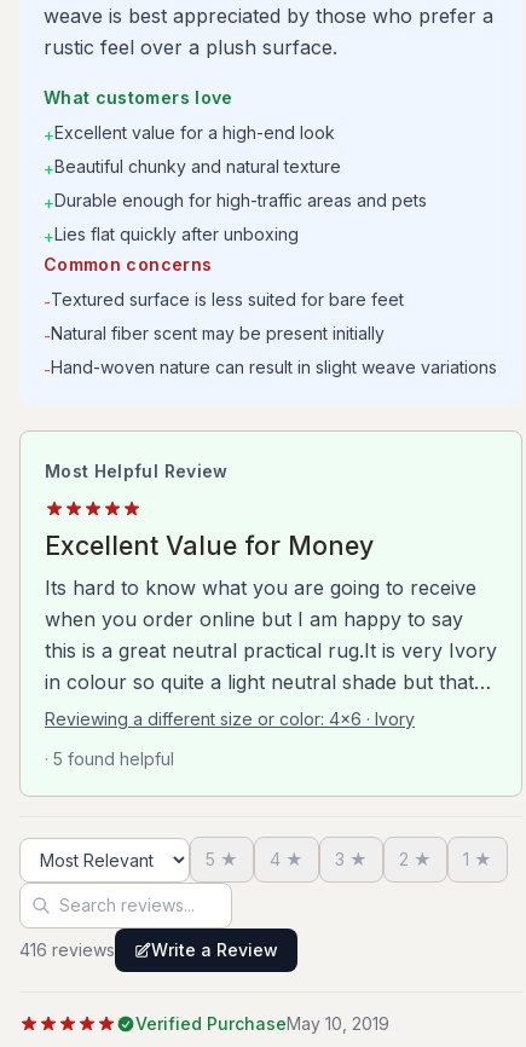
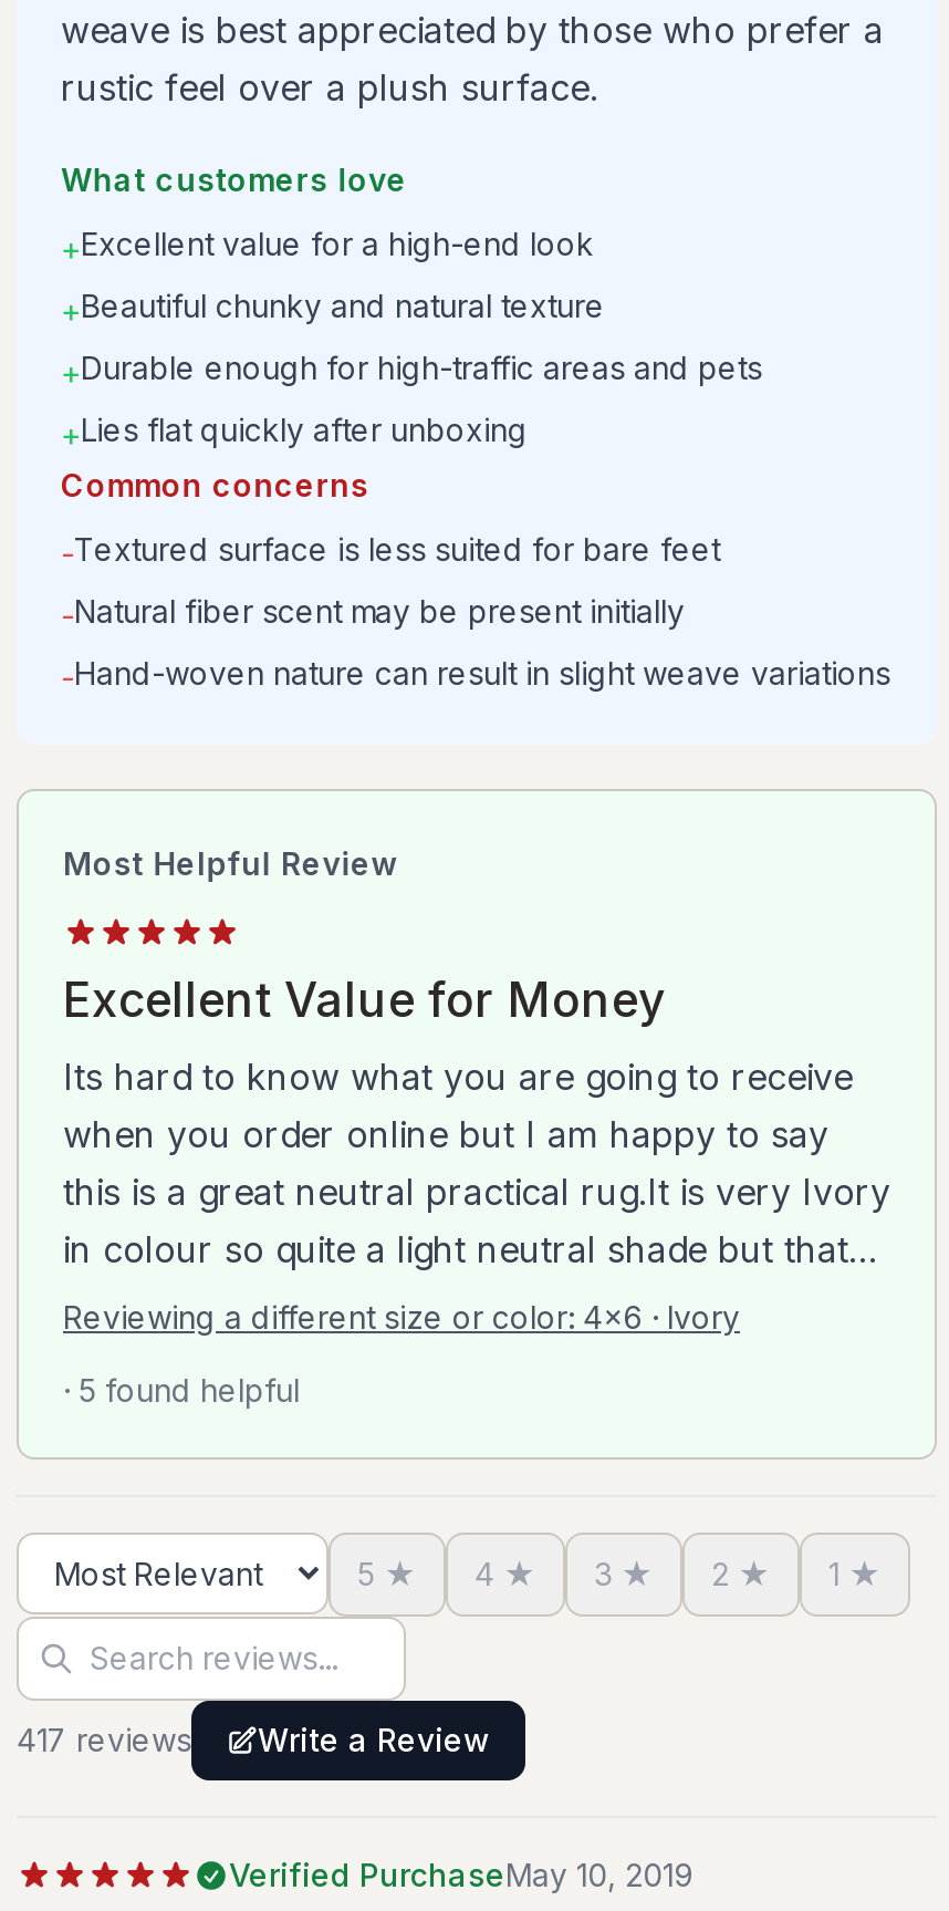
- 416 reviews Write a Review
+ 417 reviews Write a Review
